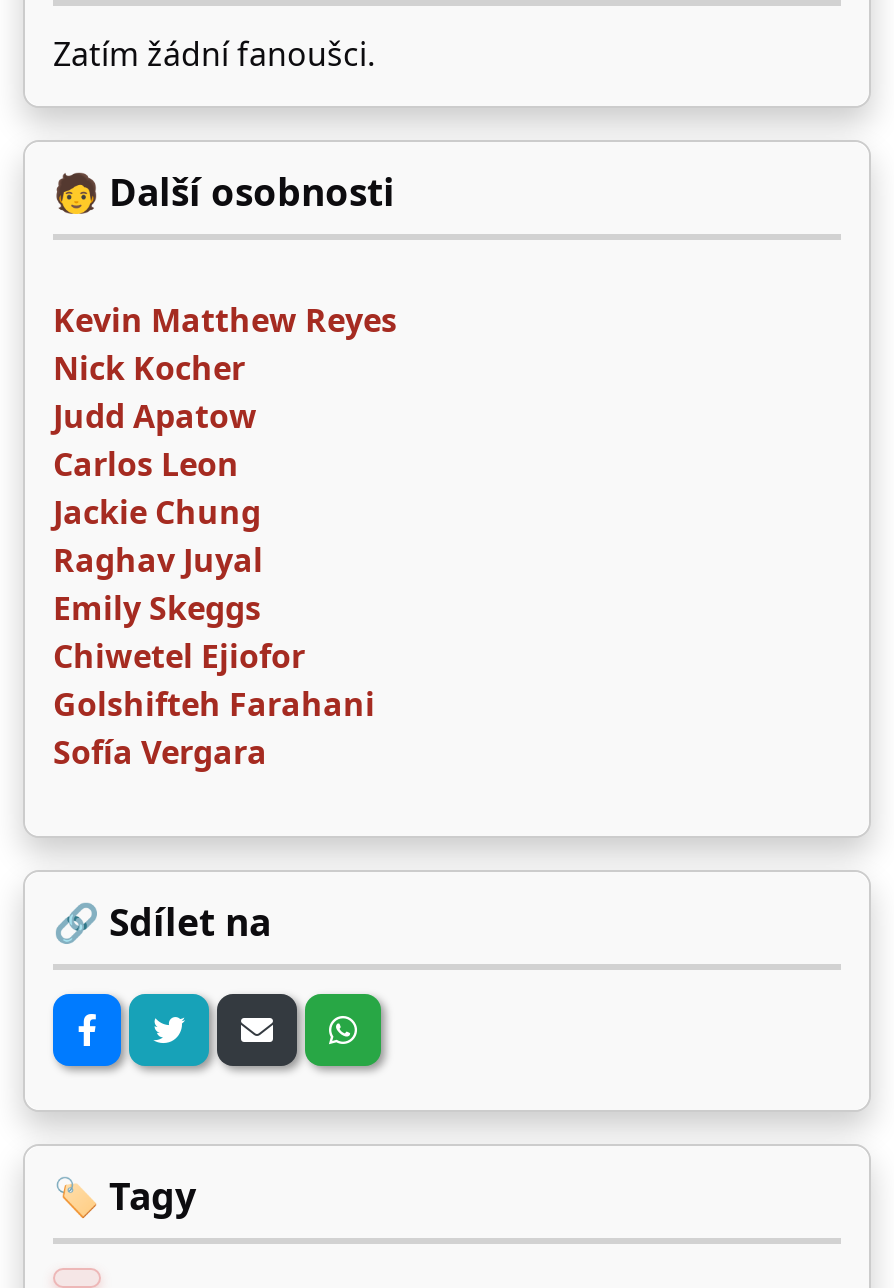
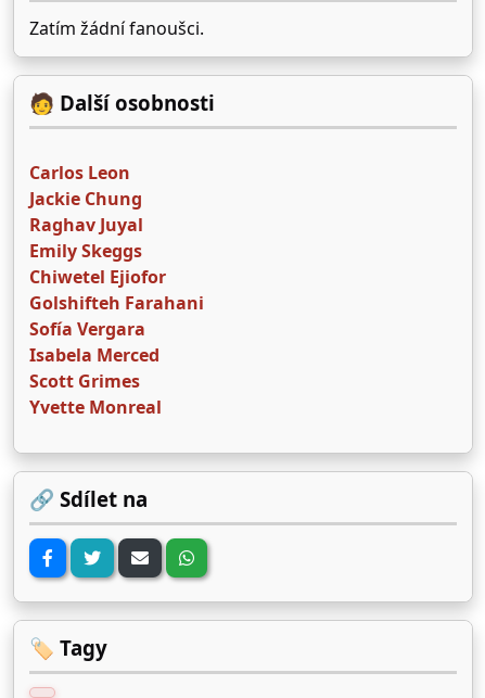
- Kevin Matthew Reyes
- Nick Kocher
- Judd Apatow

moved up: Carlos Leon | Jackie Chung | Raghav Juyal | Emily Skeggs | Chiwetel Ejiofor | Golshifteh Farahani | Sofía Vergara

+ Isabela Merced
+ Scott Grimes
+ Yvette Monreal
